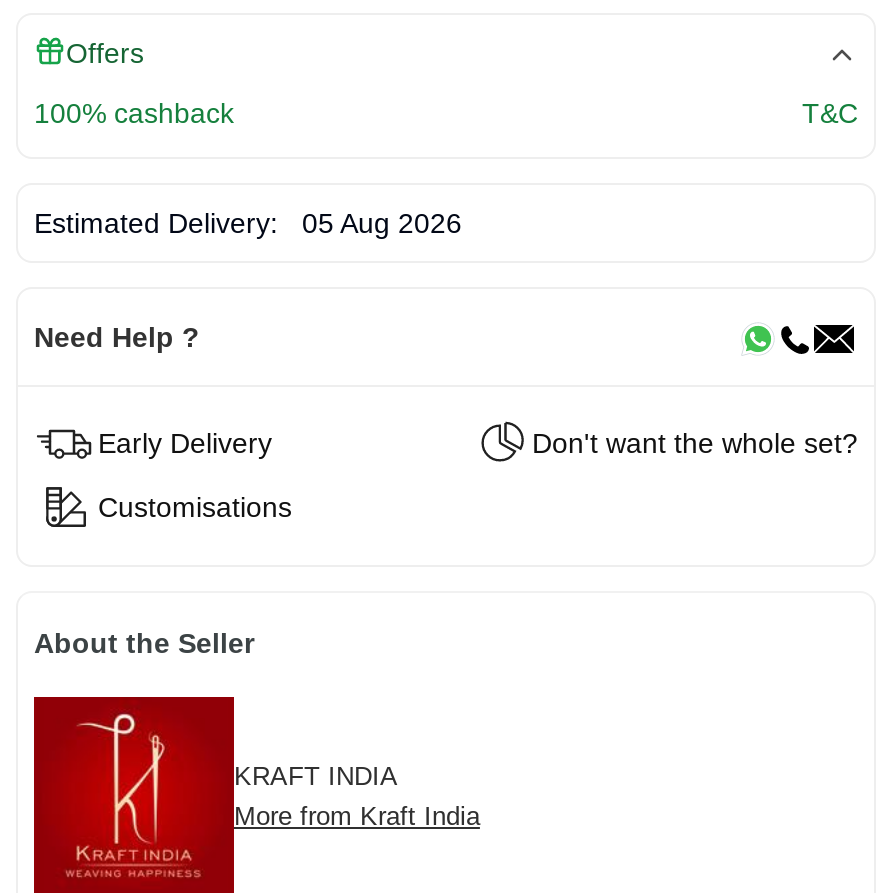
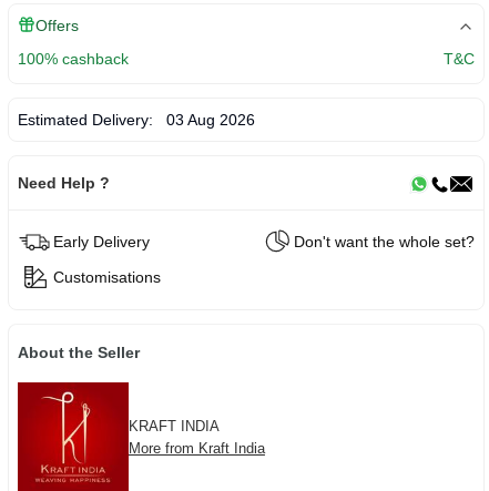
- Estimated Delivery: 05 Aug 2026
+ Estimated Delivery: 03 Aug 2026
